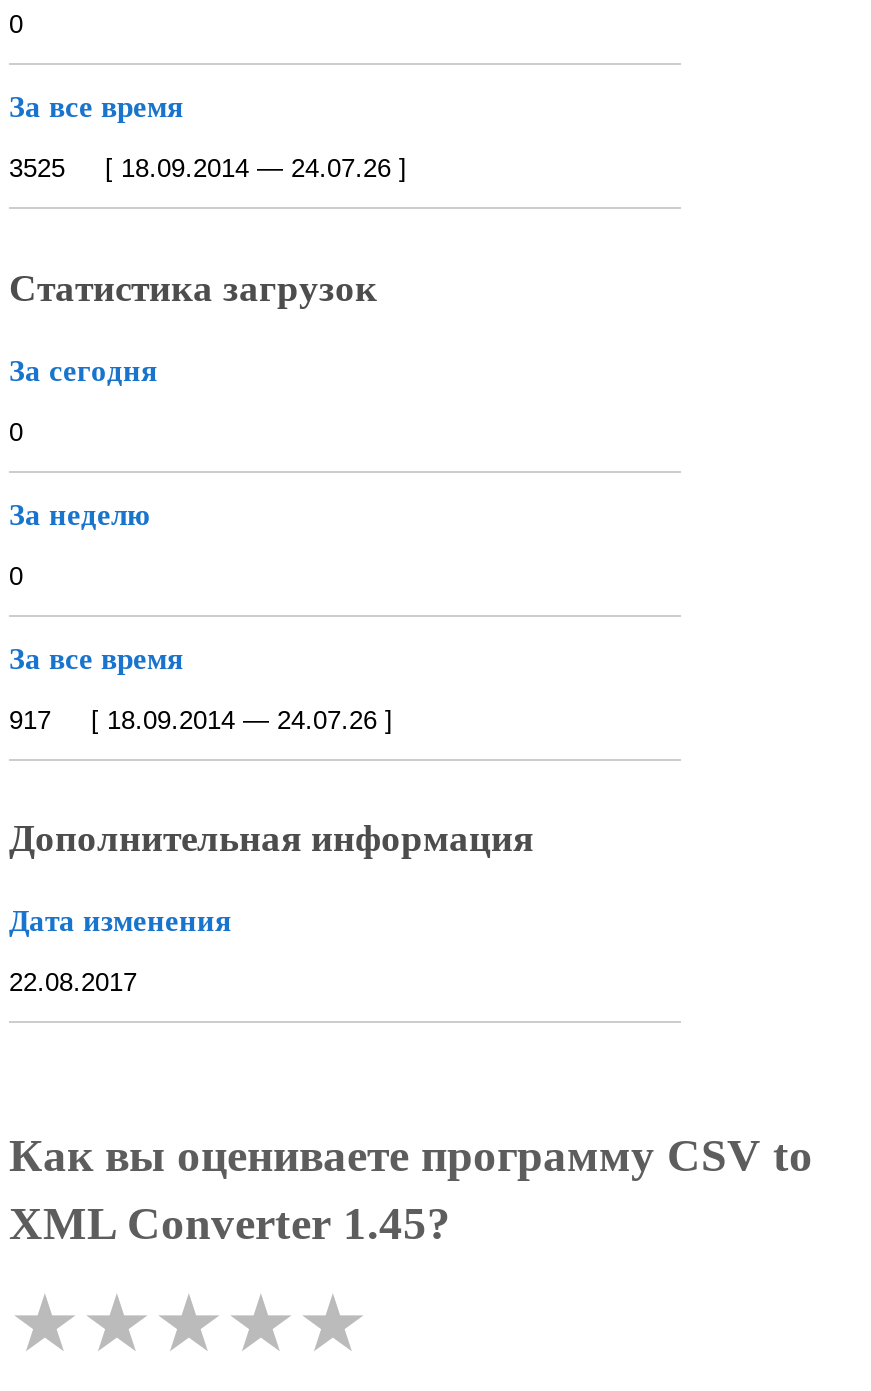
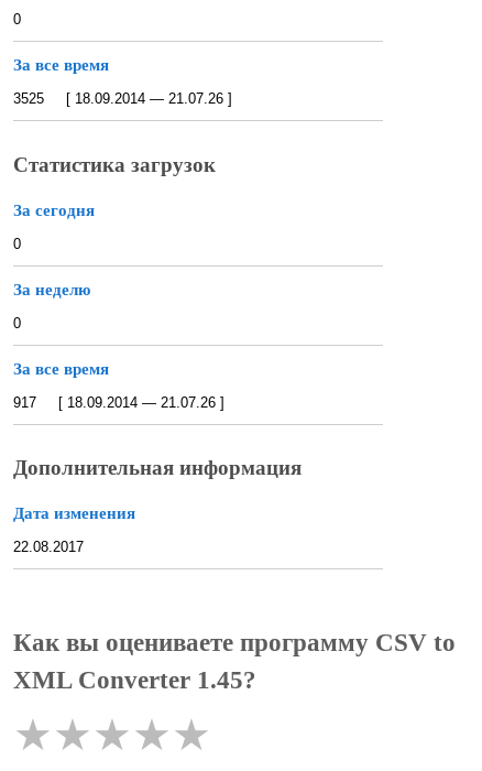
- 3525 [ 18.09.2014 — 24.07.26 ]
+ 3525 [ 18.09.2014 — 21.07.26 ]

- 917 [ 18.09.2014 — 24.07.26 ]
+ 917 [ 18.09.2014 — 21.07.26 ]
